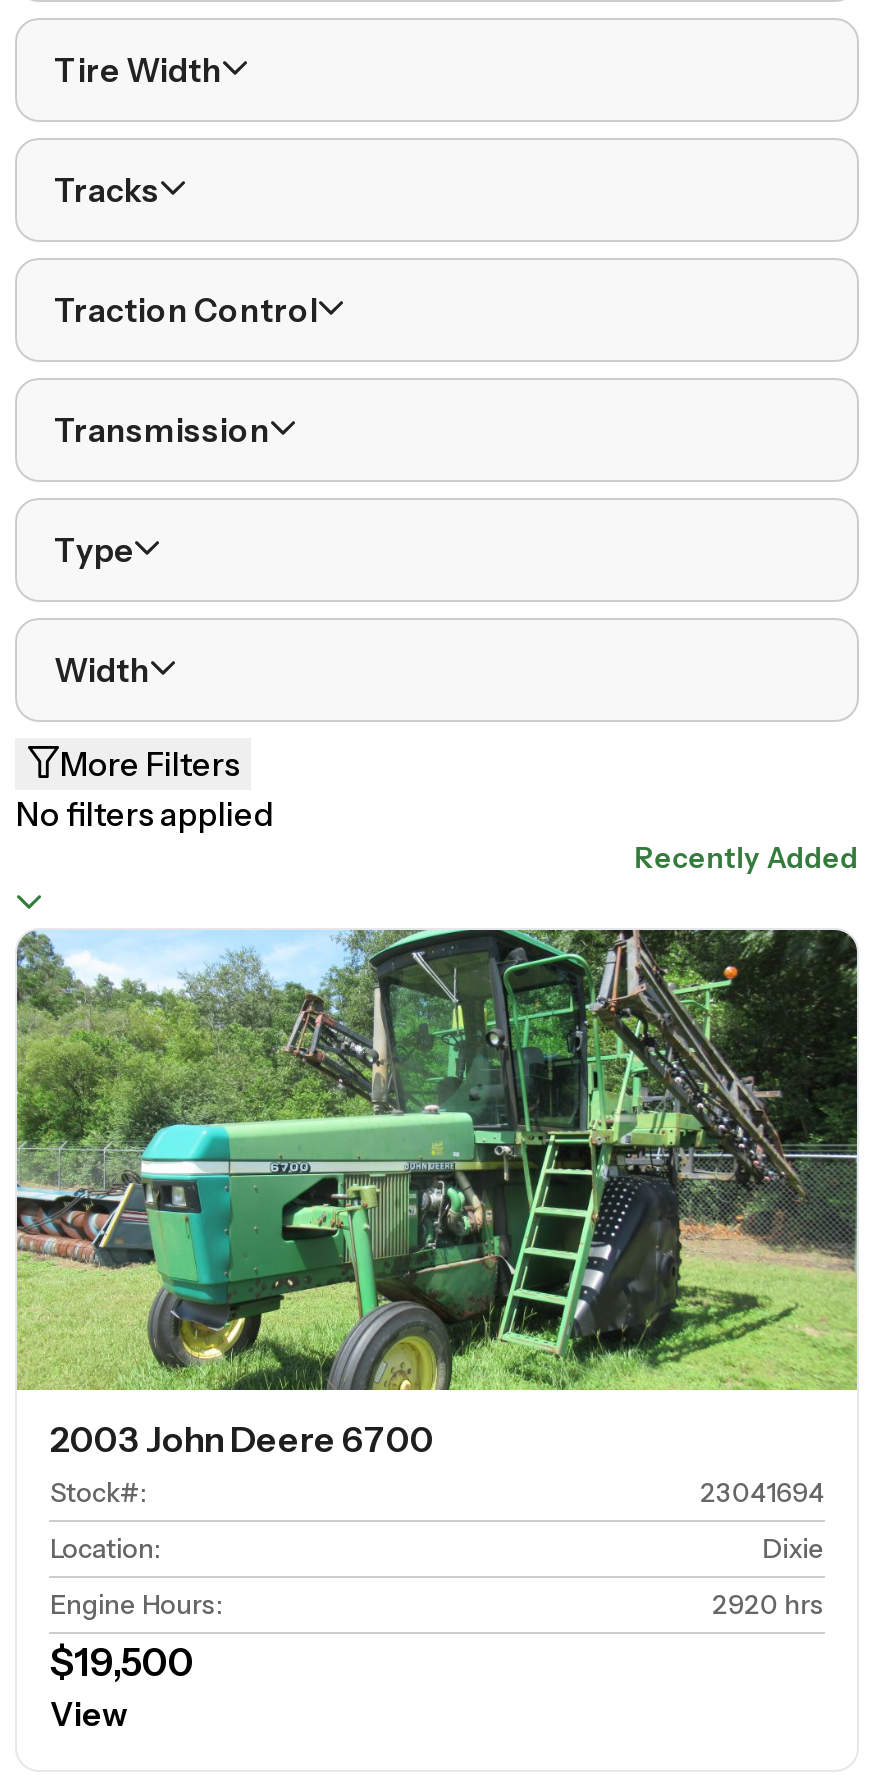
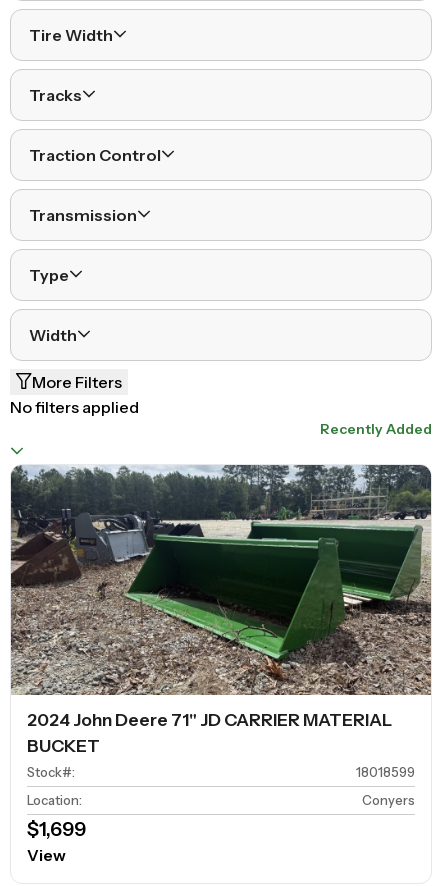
- [image]
- 2003 John Deere 6700
+ [image]
+ 2024 John Deere 71" JD CARRIER MATERIAL
+ BUCKET

moved down: Stock#: | Location:

- 23041694
+ 18018599

- Dixie
- Engine Hours:
- 2920 hrs
- $19,500
+ Conyers
+ $1,699
